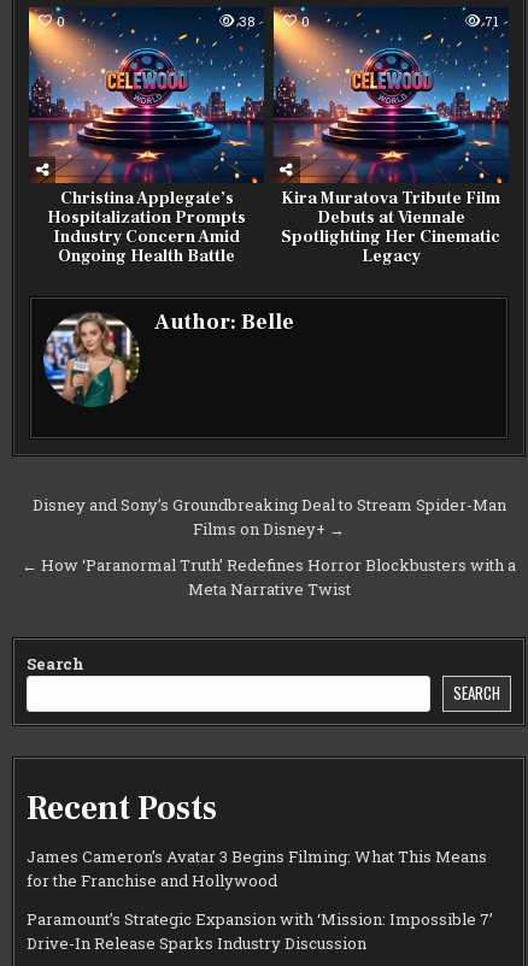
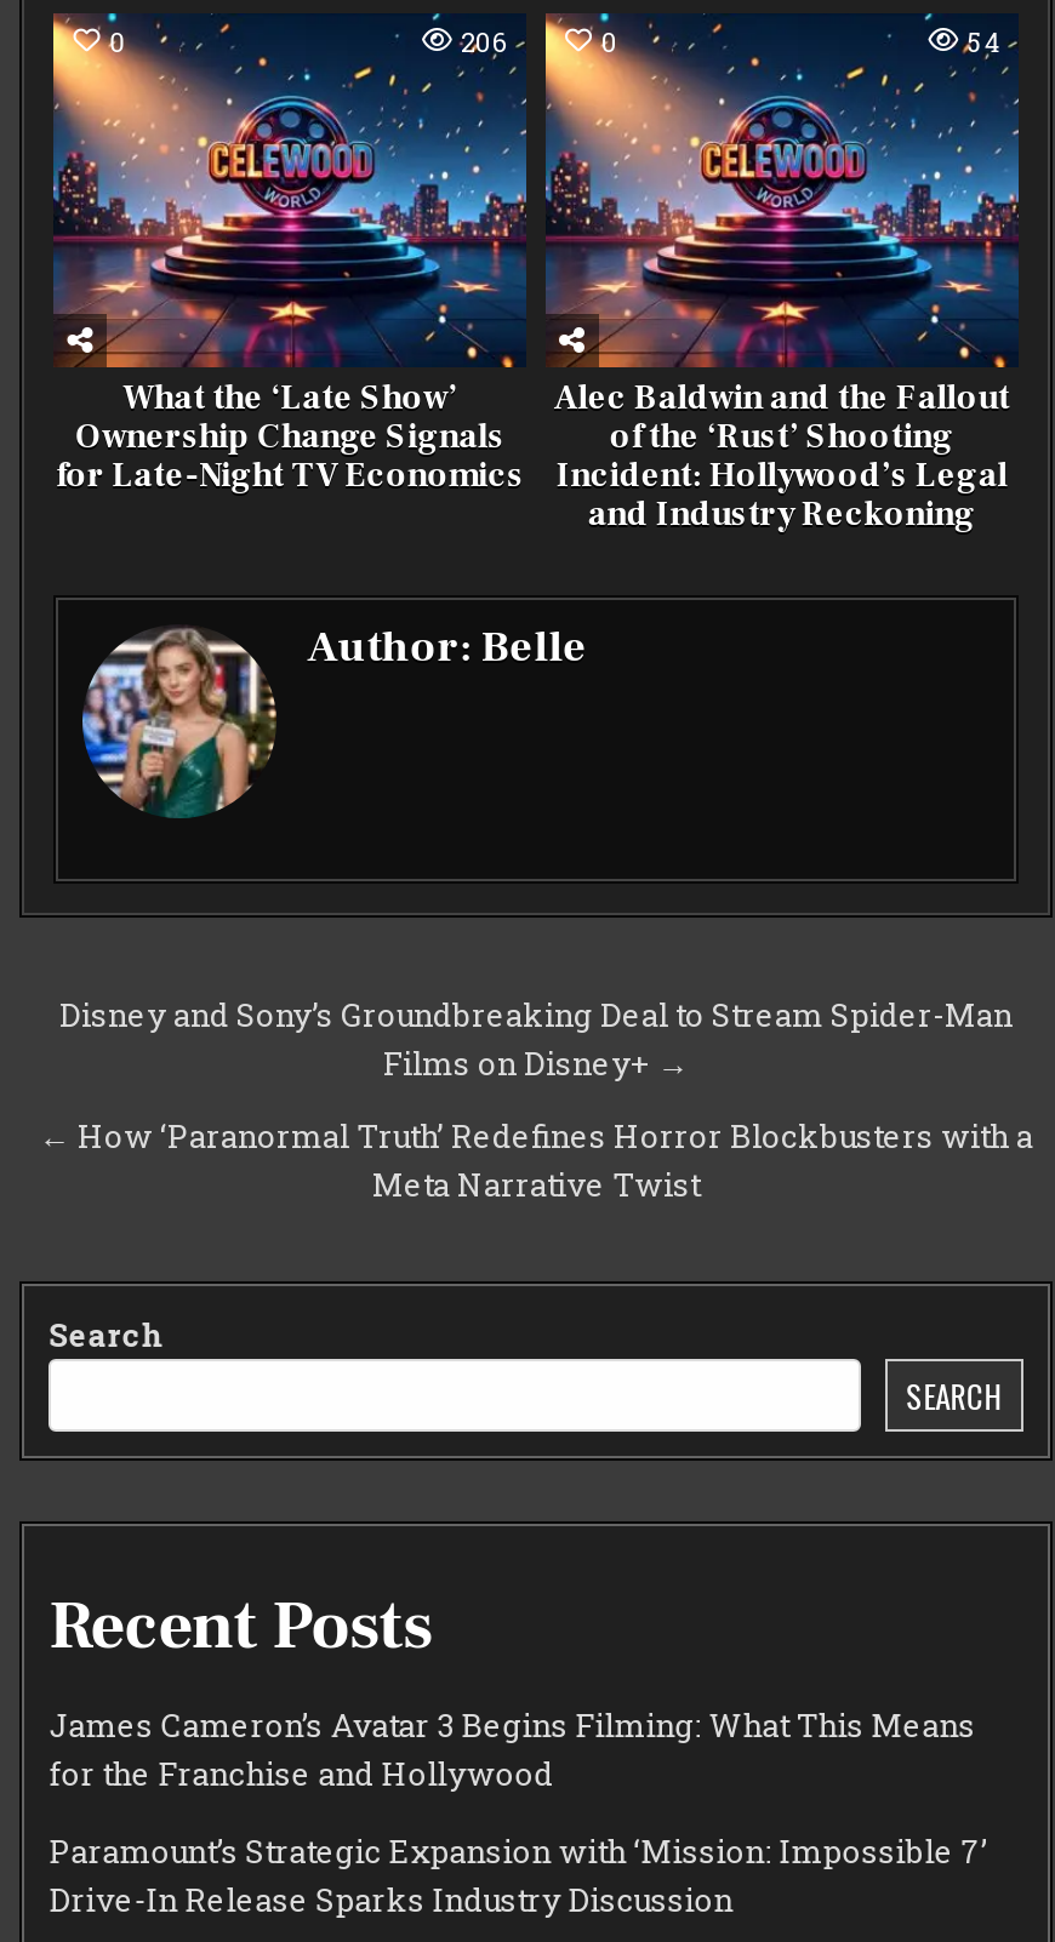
- 38
+ 206

- 71
+ 54

- Christina Applegate’s
- Hospitalization Prompts
- Industry Concern Amid
- Ongoing Health Battle
+ What the ‘Late Show’
+ Ownership Change Signals
+ for Late-Night TV Economics

- Kira Muratova Tribute Film
- Debuts at Viennale
- Spotlighting Her Cinematic
- Legacy
+ Alec Baldwin and the Fallout
+ of the ‘Rust’ Shooting
+ Incident: Hollywood’s Legal
+ and Industry Reckoning
